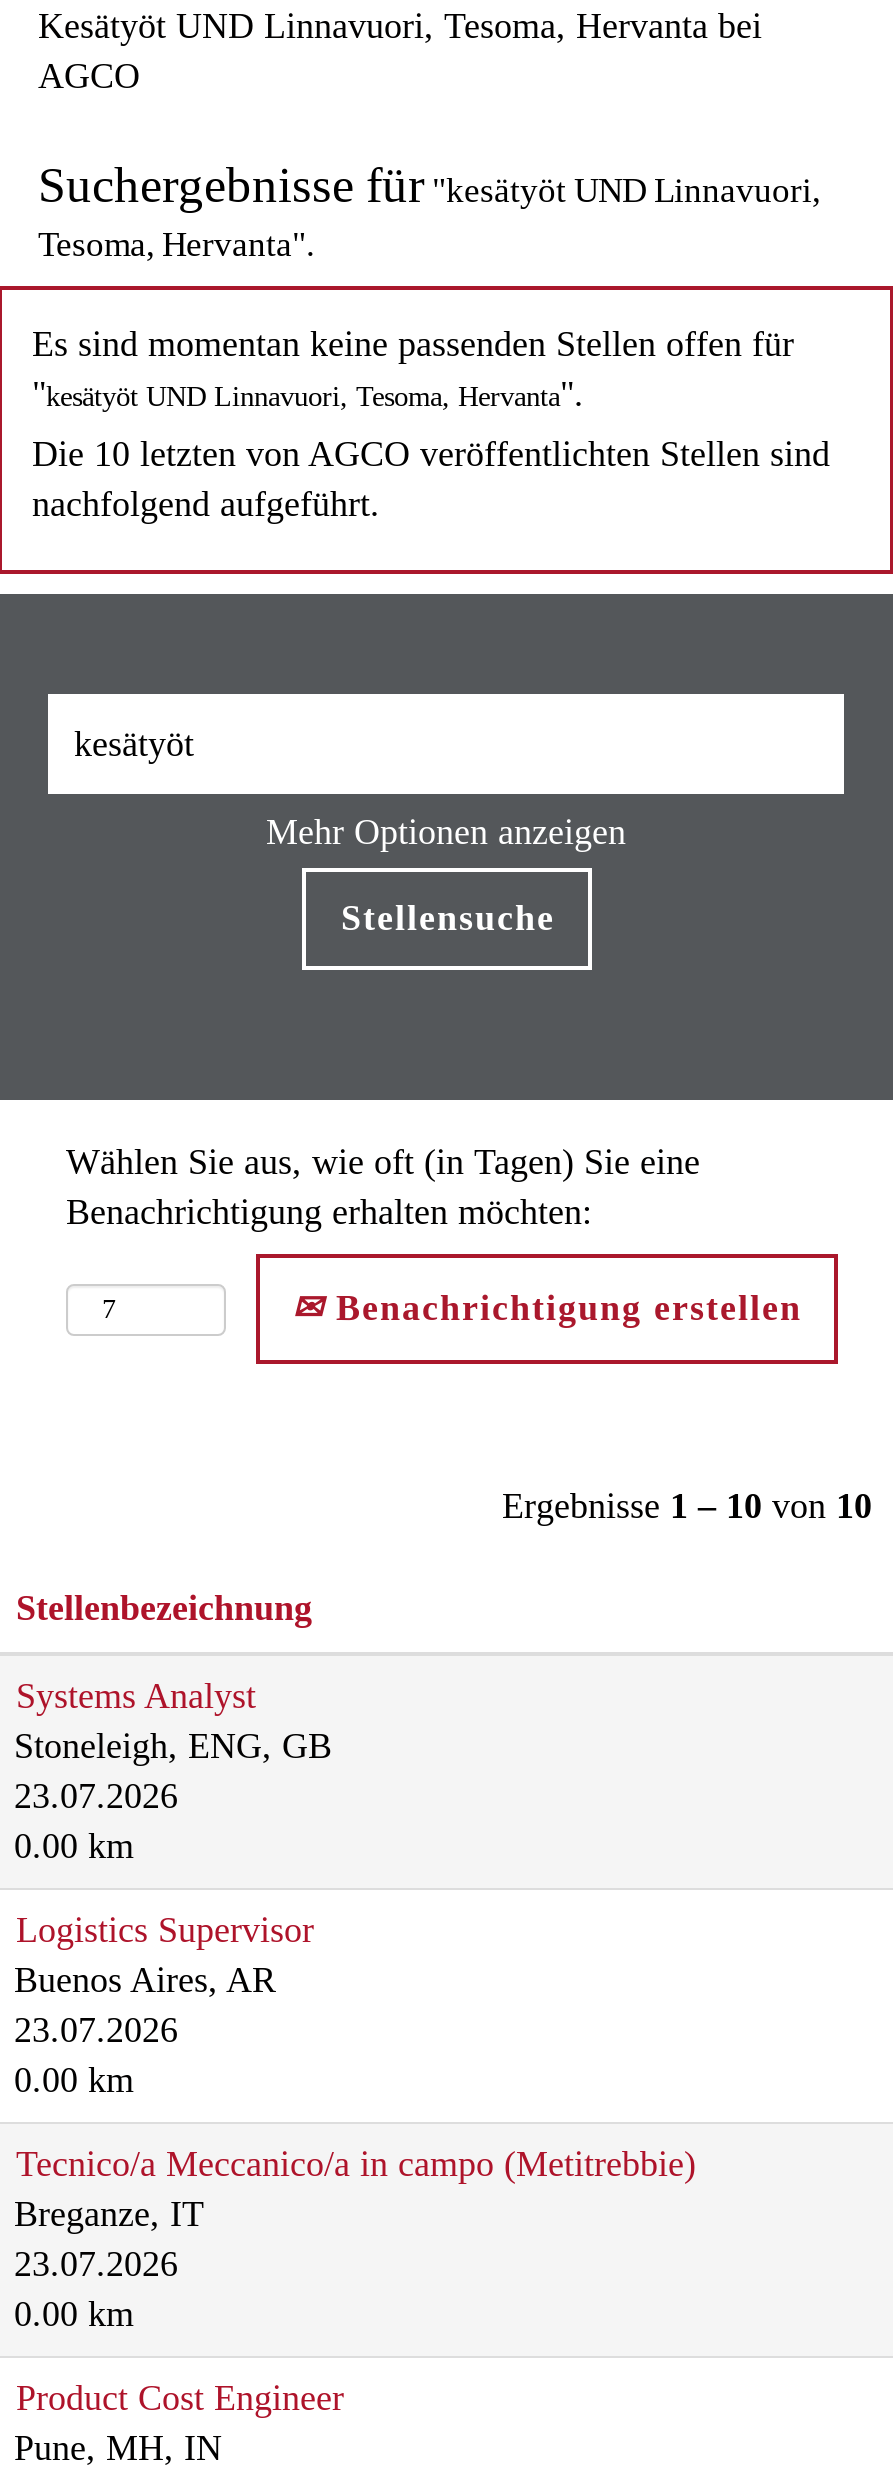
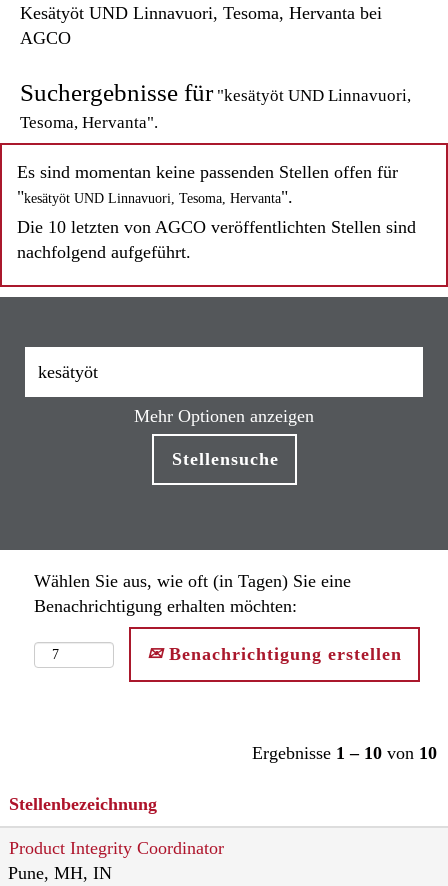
- Systems Analyst
- Stoneleigh, ENG, GB
- 23.07.2026
- 0.00 km
- Logistics Supervisor
- Buenos Aires, AR
- 23.07.2026
- 0.00 km
- Tecnico/a Meccanico/a in campo (Metitrebbie)
- Breganze, IT
- 23.07.2026
- 0.00 km
- Product Cost Engineer
+ Product Integrity Coordinator
